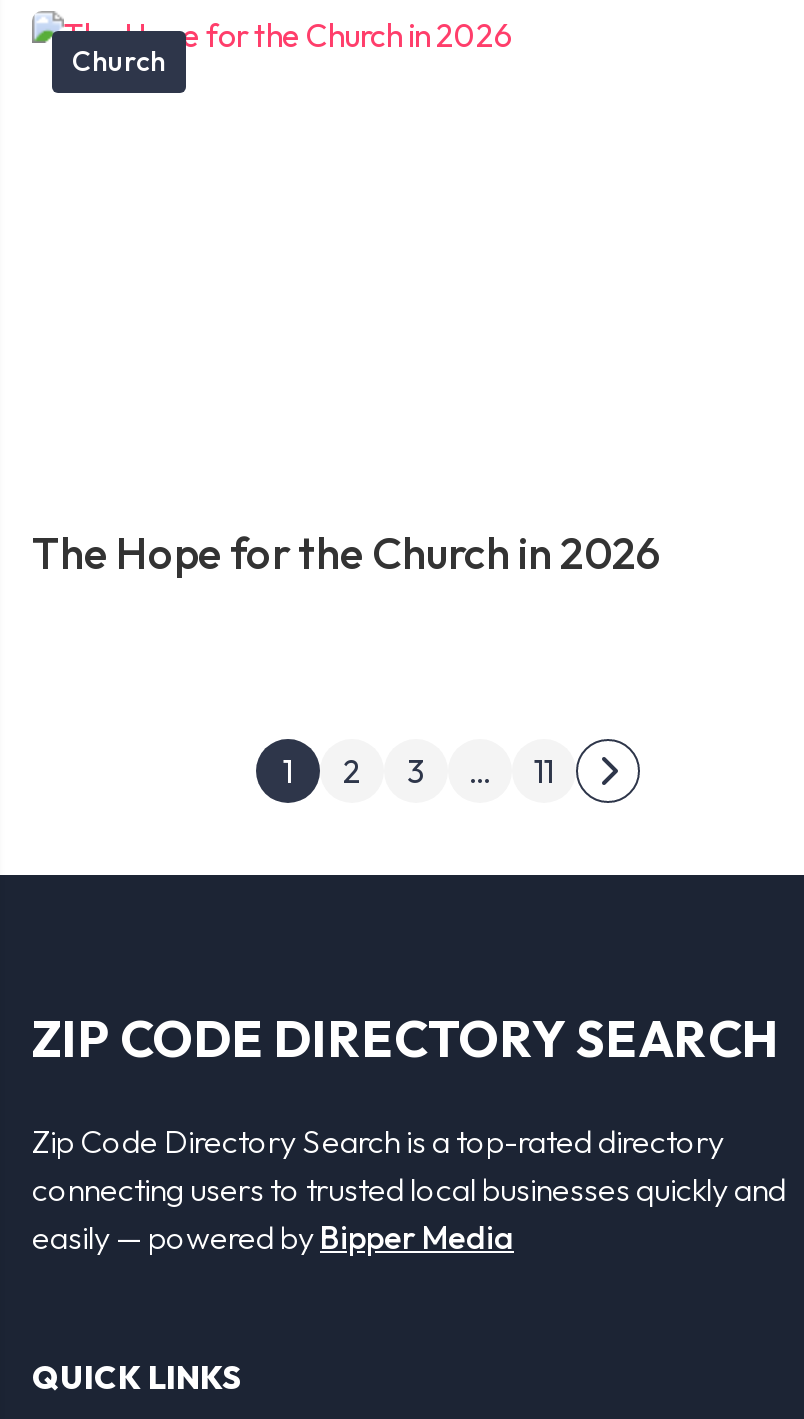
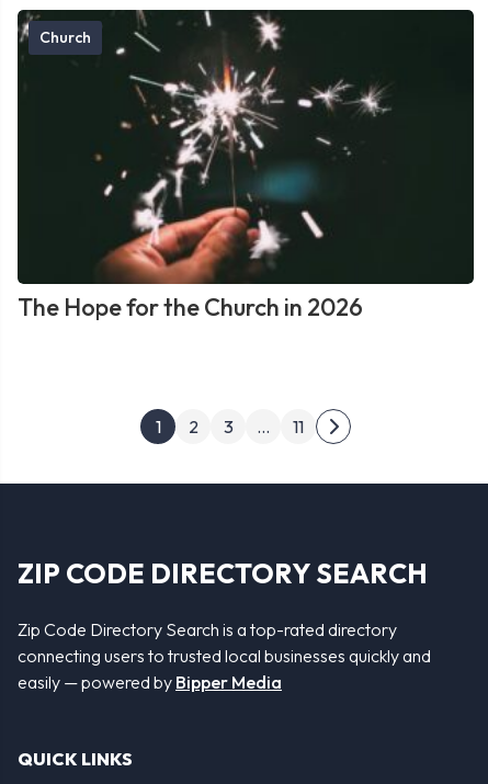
+ [image]
